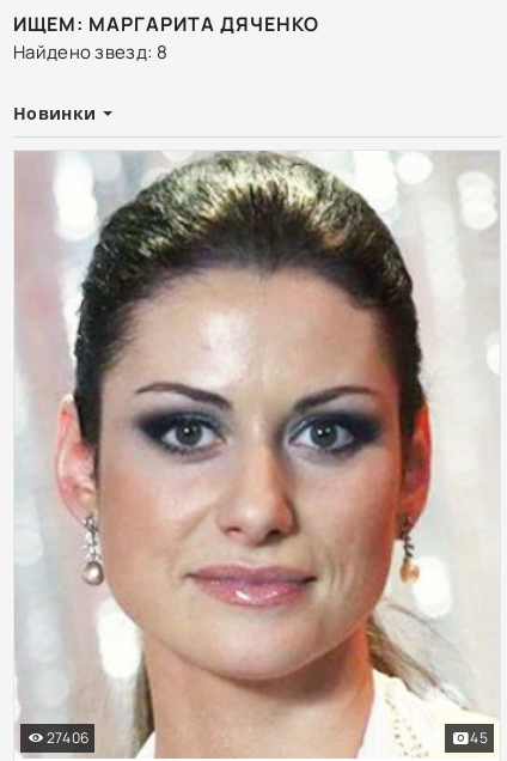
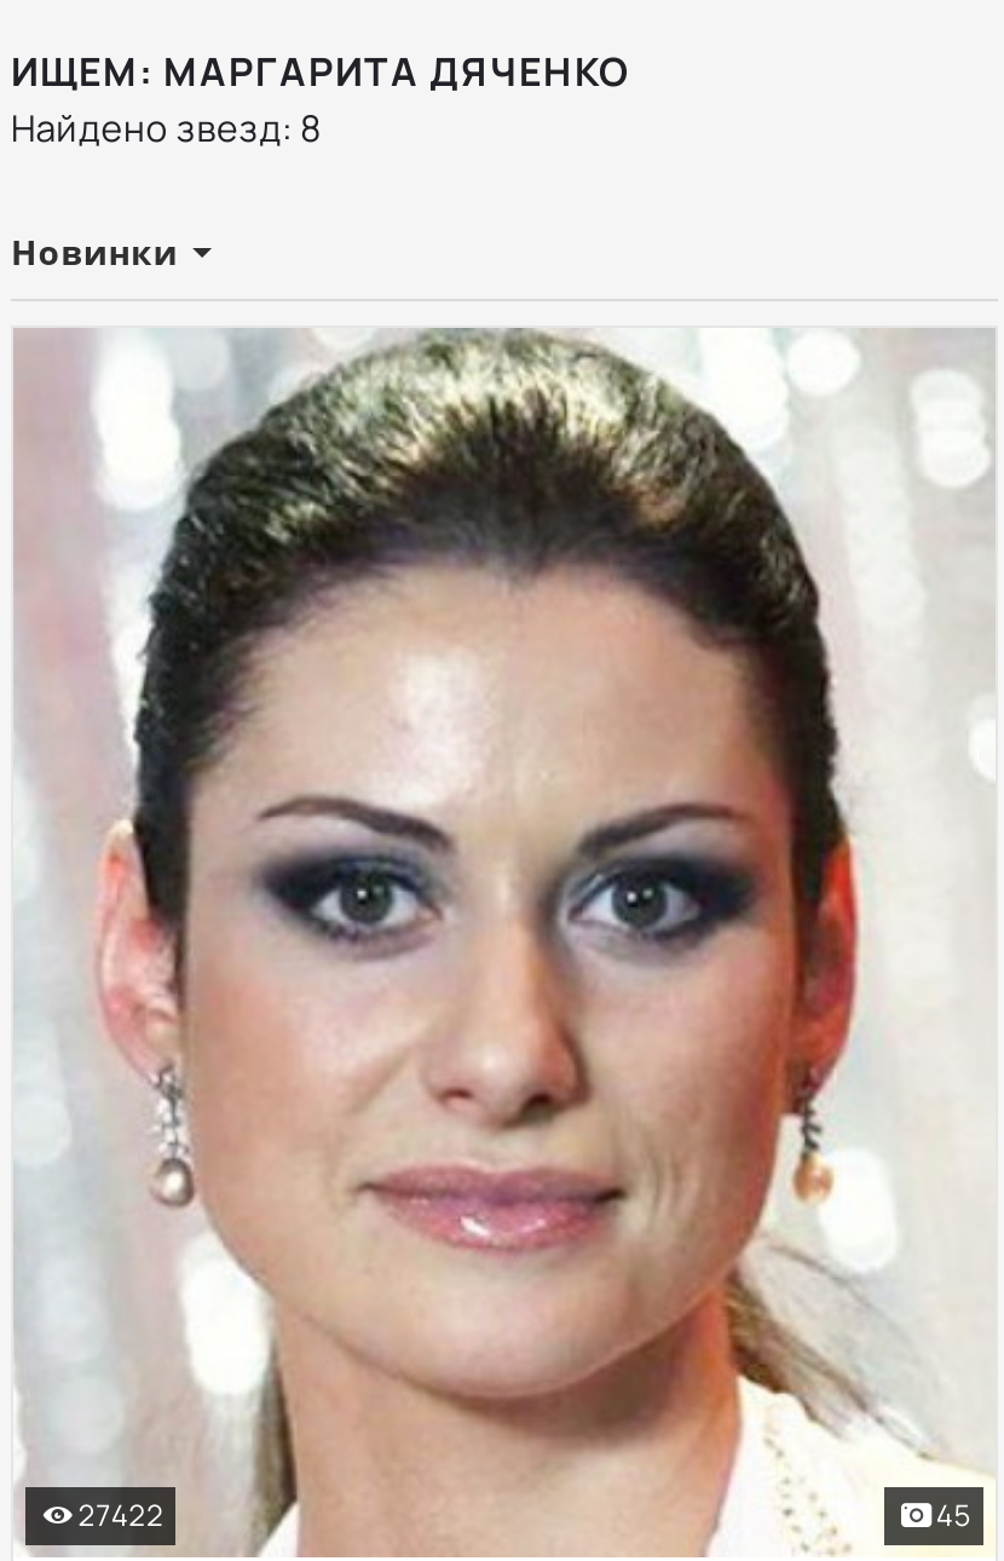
- 27406
+ 27422
